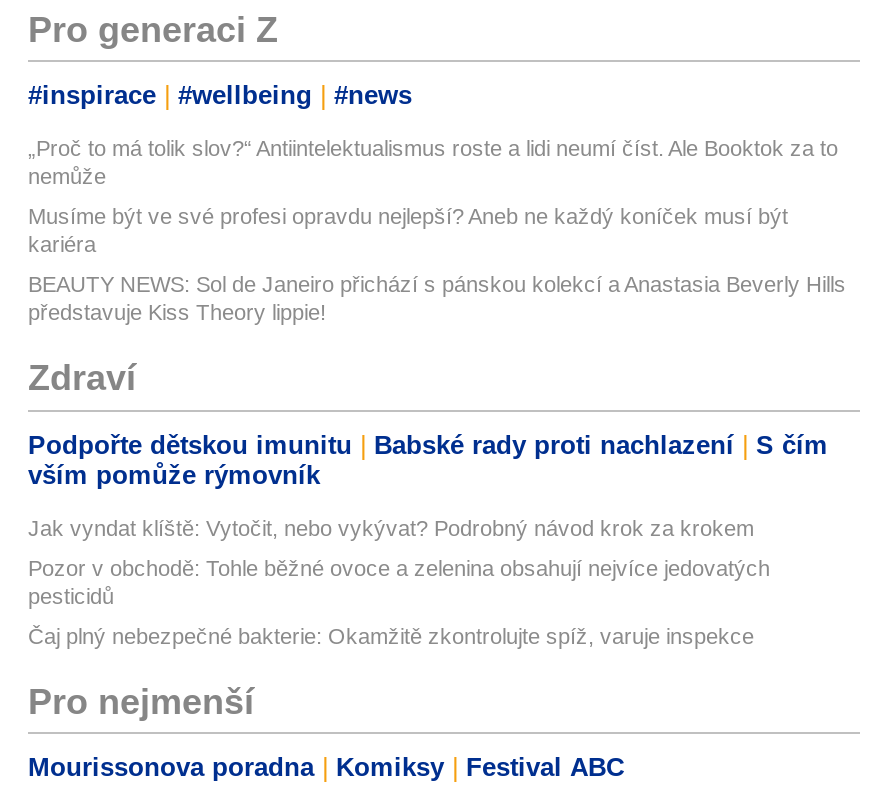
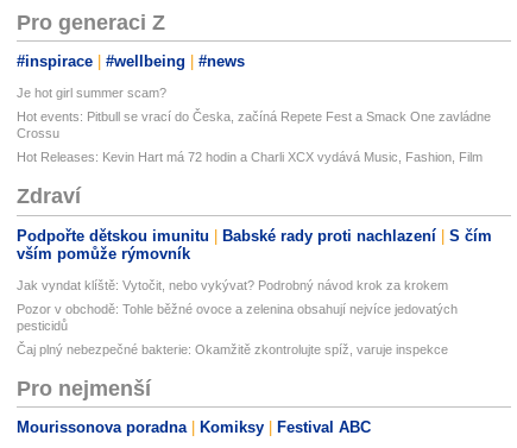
- „Proč to má tolik slov?“ Antiintelektualismus roste a lidi neumí číst. Ale Booktok za to
- nemůže
+ Je hot girl summer scam?

- Musíme být ve své profesi opravdu nejlepší? Aneb ne každý koníček musí být
- kariéra
+ Hot events: Pitbull se vrací do Česka, začíná Repete Fest a Smack One zavládne
+ Crossu

- BEAUTY NEWS: Sol de Janeiro přichází s pánskou kolekcí a Anastasia Beverly Hills
- představuje Kiss Theory lippie!
+ Hot Releases: Kevin Hart má 72 hodin a Charli XCX vydává Music, Fashion, Film
